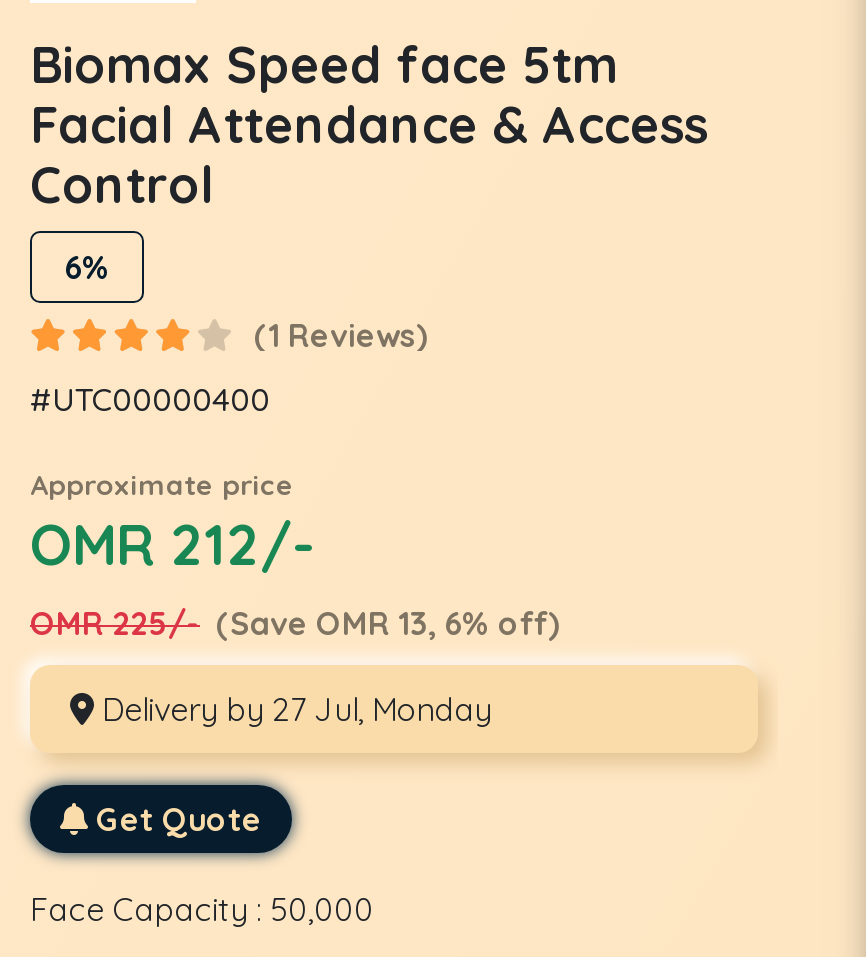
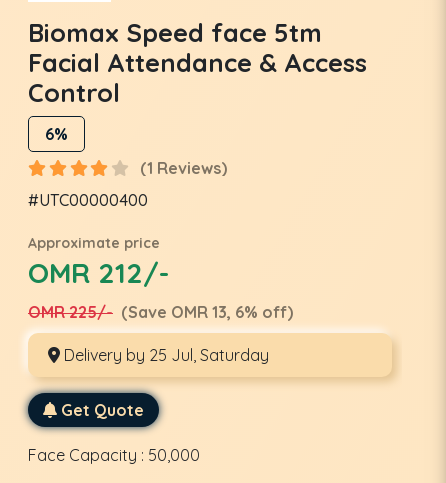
- Delivery by 27 Jul, Monday
+ Delivery by 25 Jul, Saturday
